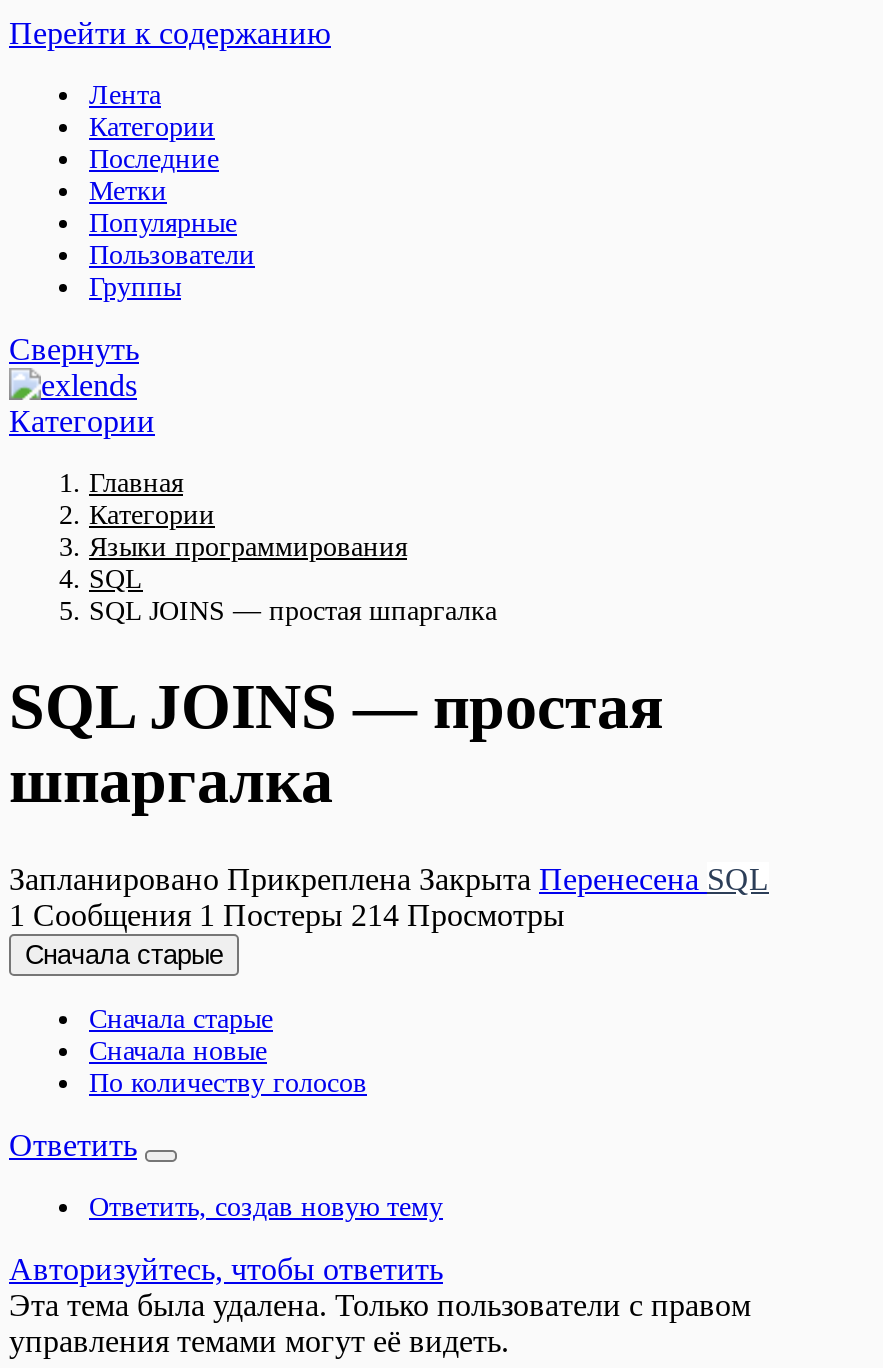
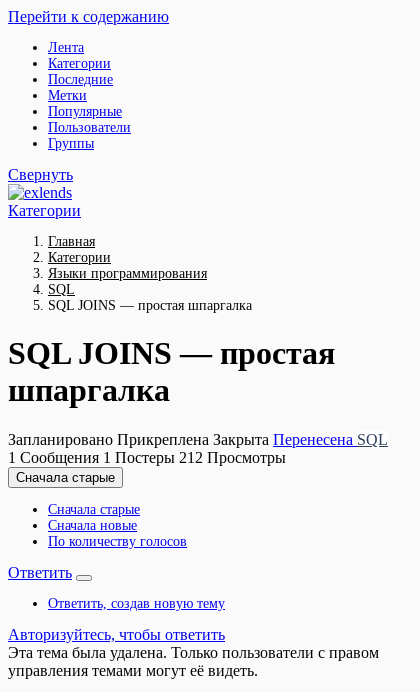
- 1 Сообщения 1 Постеры 214 Просмотры
+ 1 Сообщения 1 Постеры 212 Просмотры
